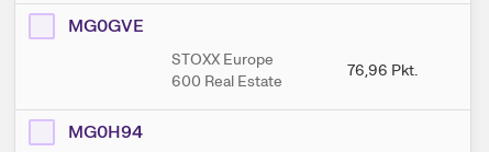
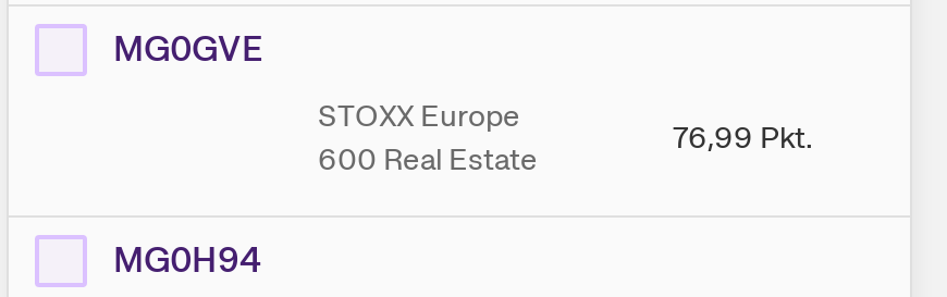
- 76,96 Pkt.
+ 76,99 Pkt.
